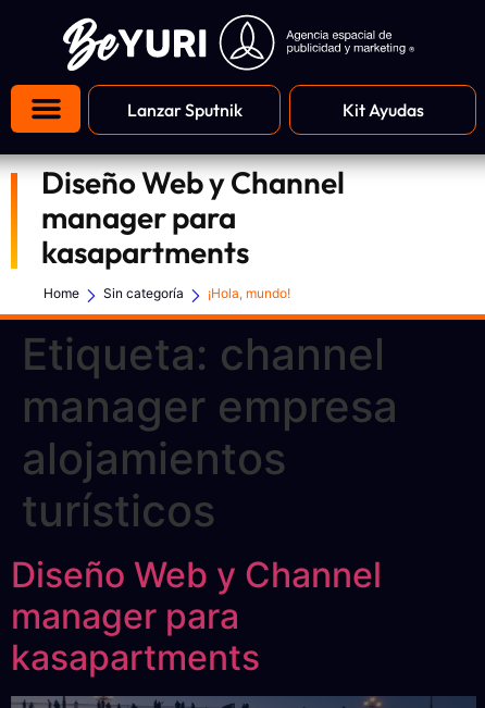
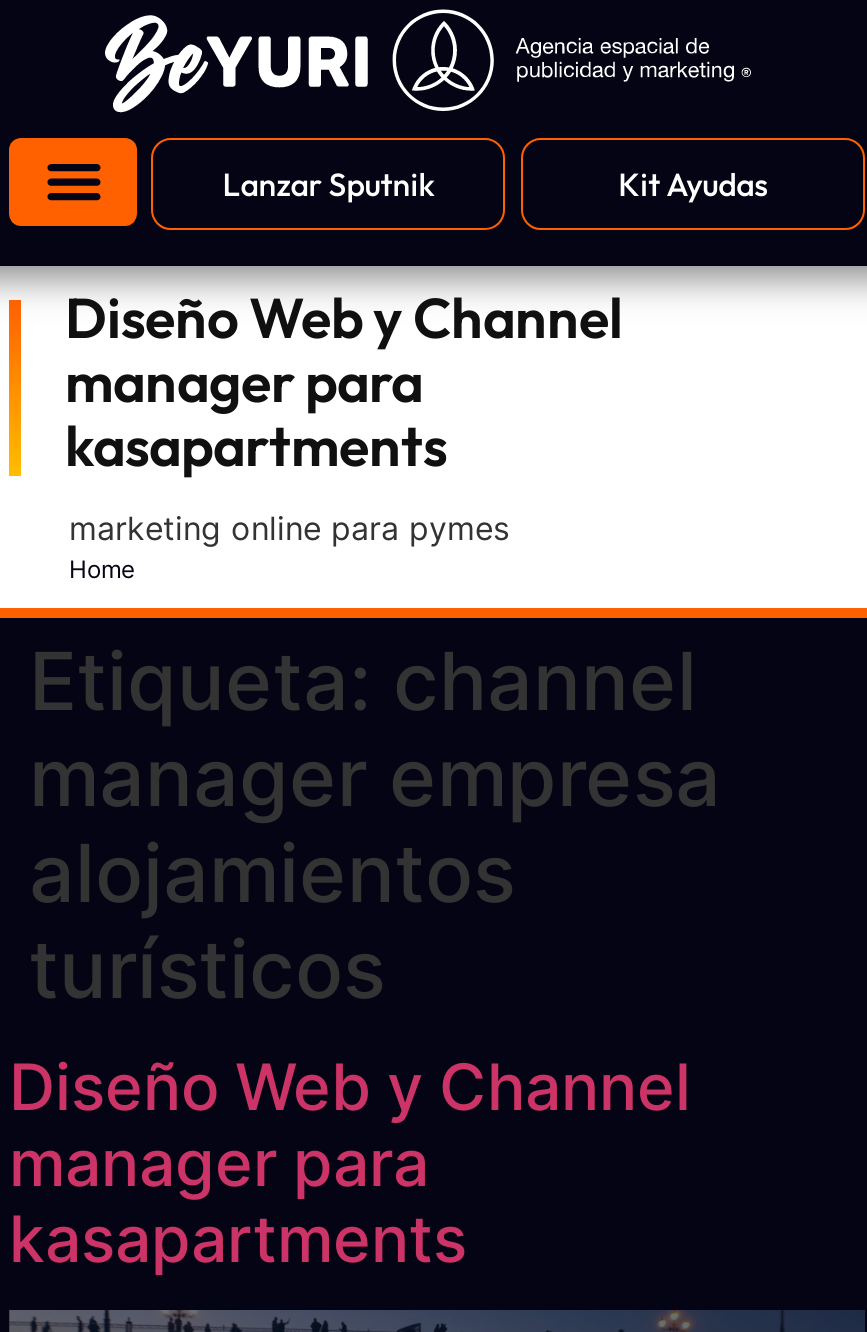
+ marketing online para pymes

- Sin categoría
- ¡Hola, mundo!
